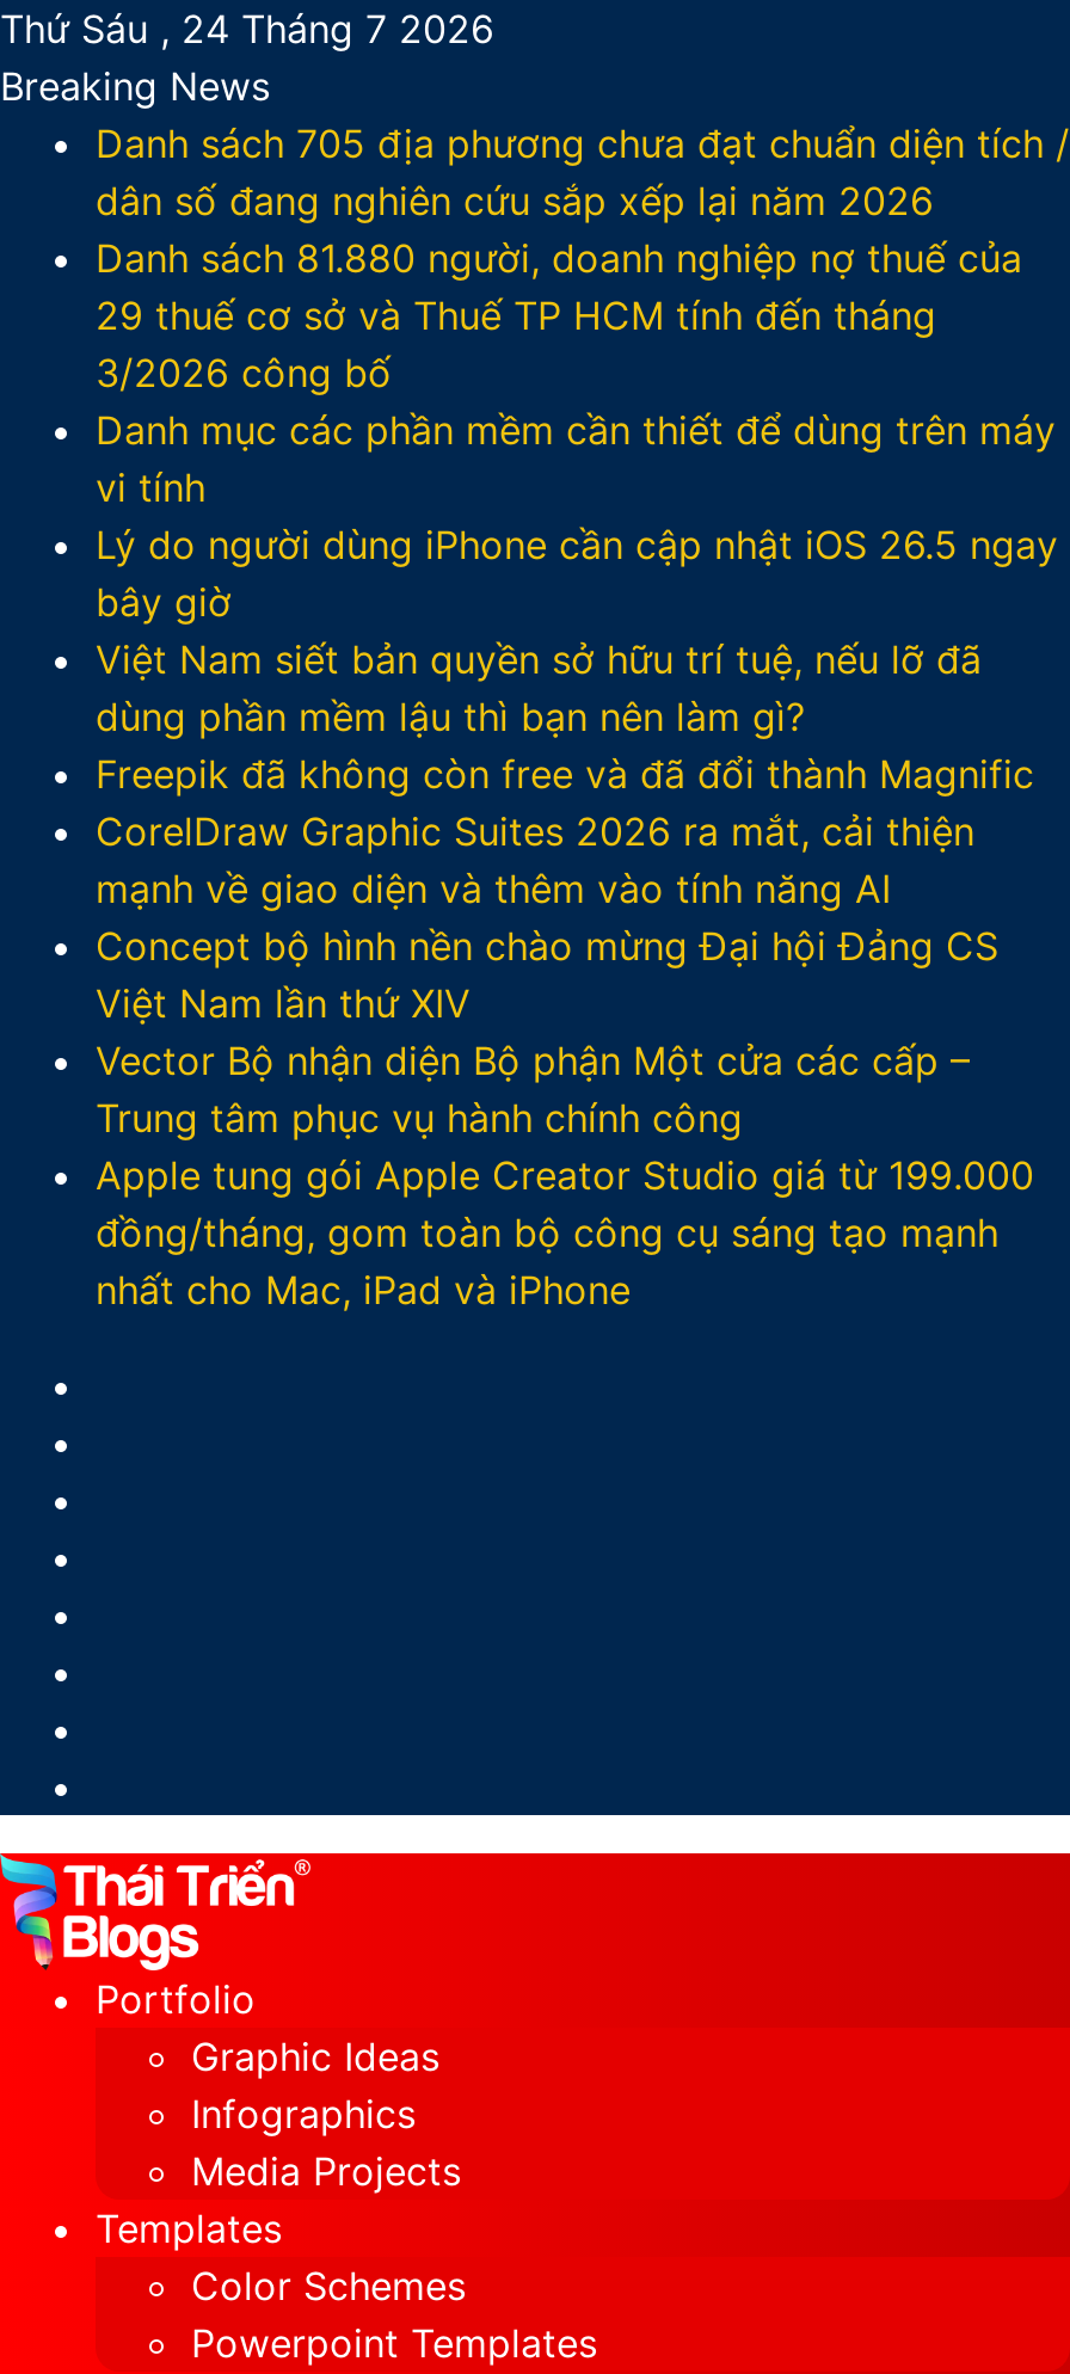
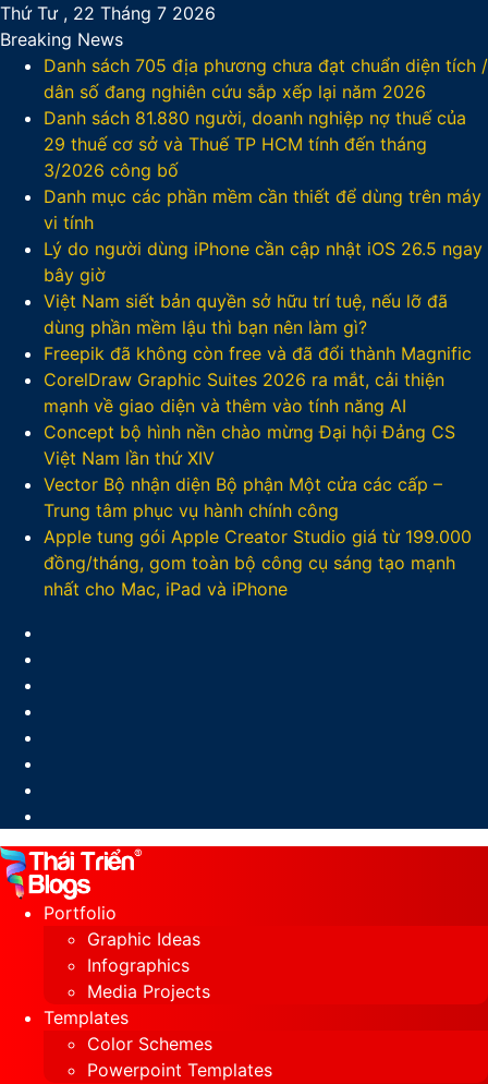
- Thứ Sáu , 24 Tháng 7 2026
+ Thứ Tư , 22 Tháng 7 2026
